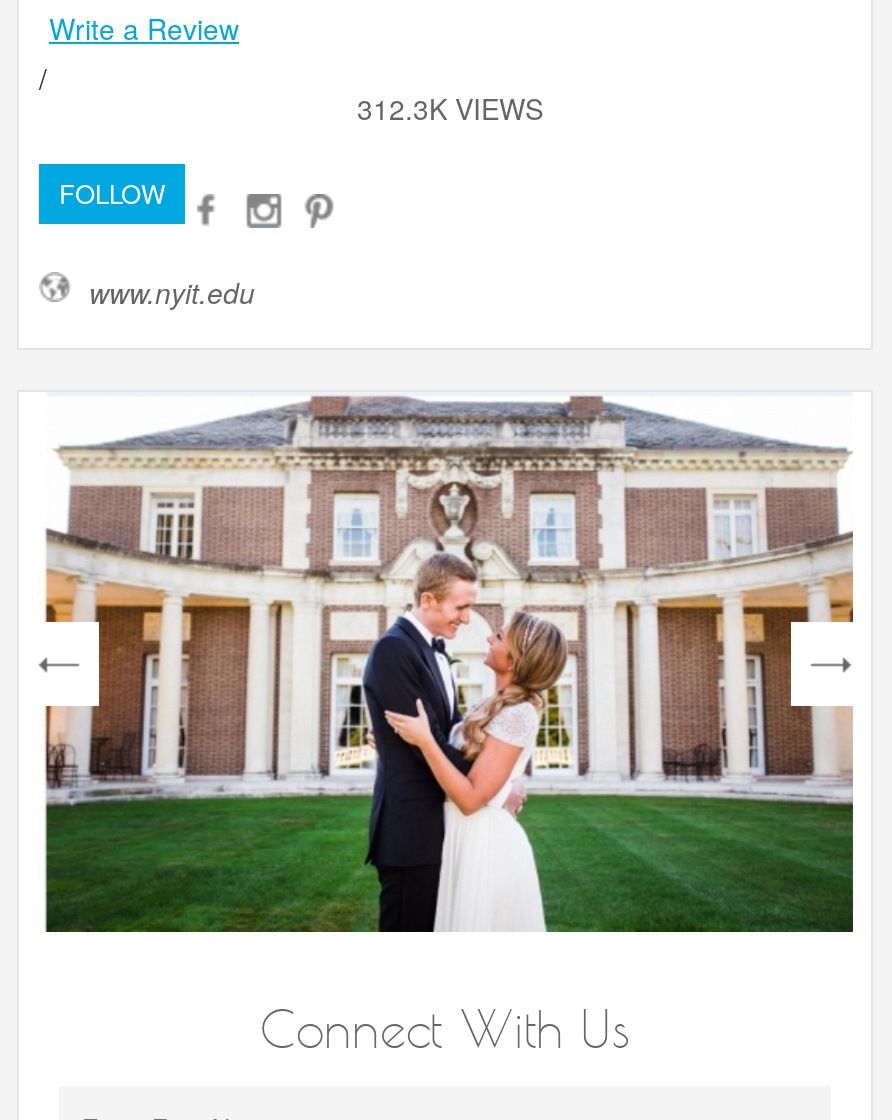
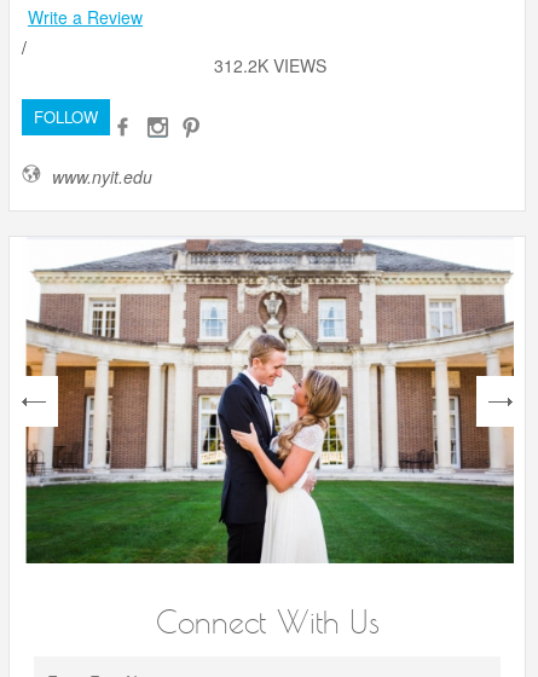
- 312.3K VIEWS
+ 312.2K VIEWS
